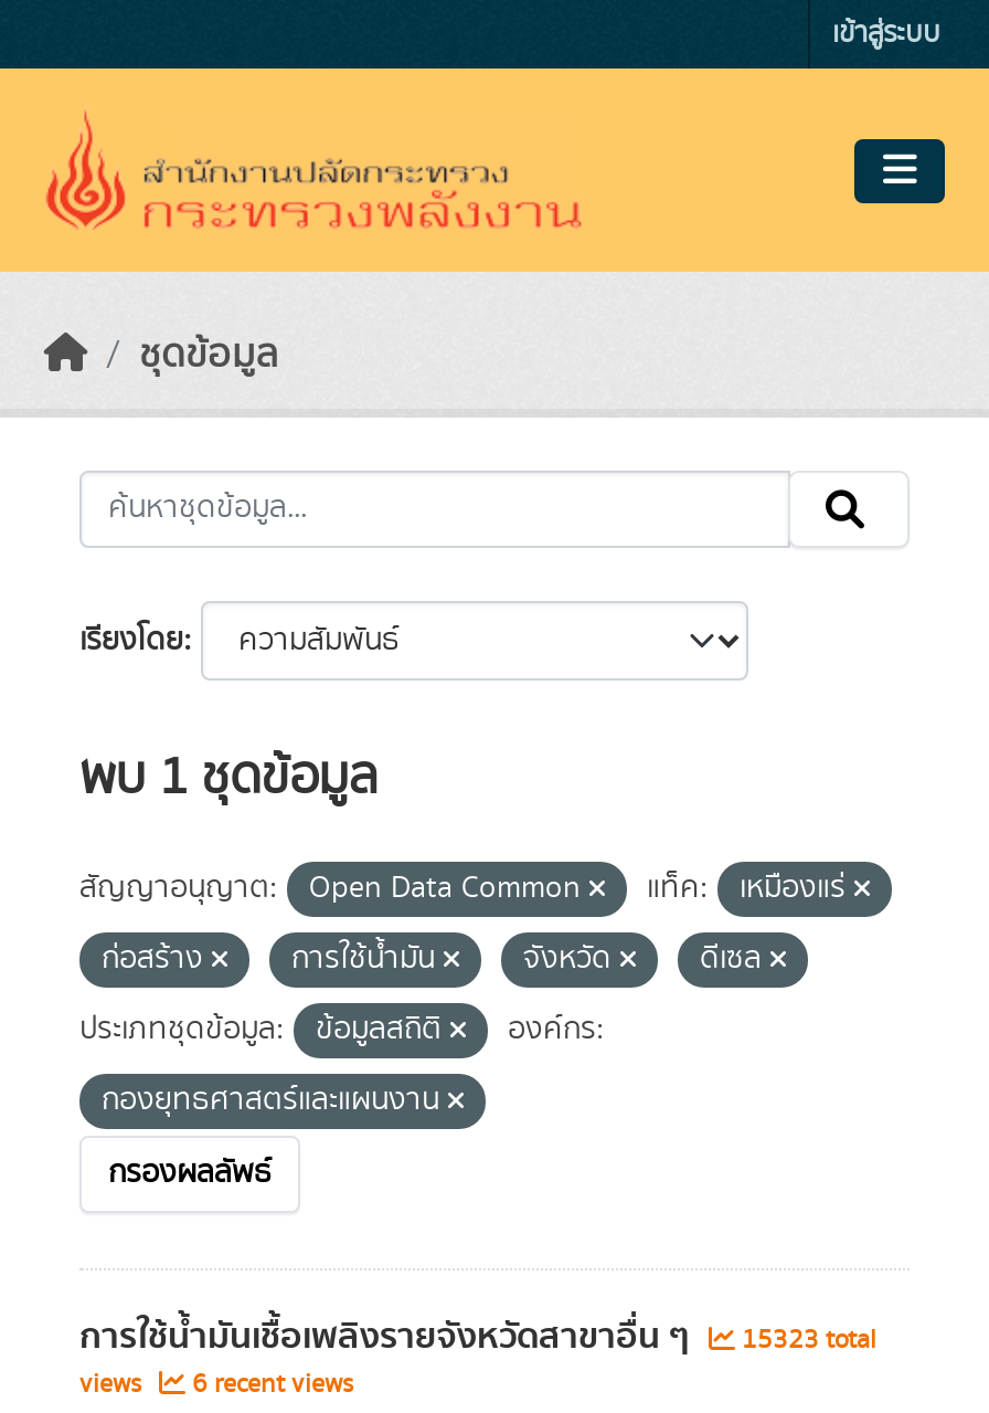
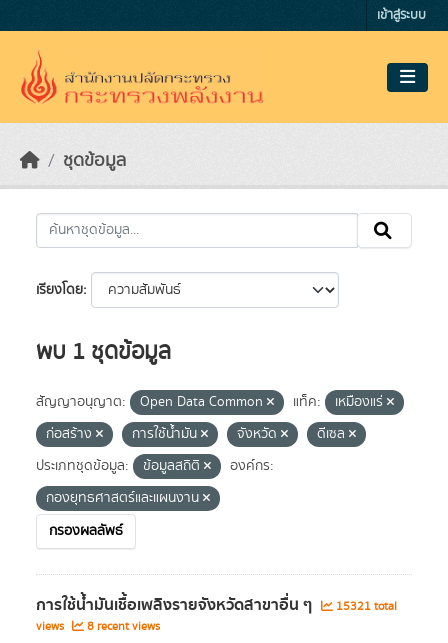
- การใช้น้ำมันเชื้อเพลิงรายจังหวัดสาขาอื่น ๆ 15323 total
+ การใช้น้ำมันเชื้อเพลิงรายจังหวัดสาขาอื่น ๆ 15321 total

- views 6 recent views
+ views 8 recent views
